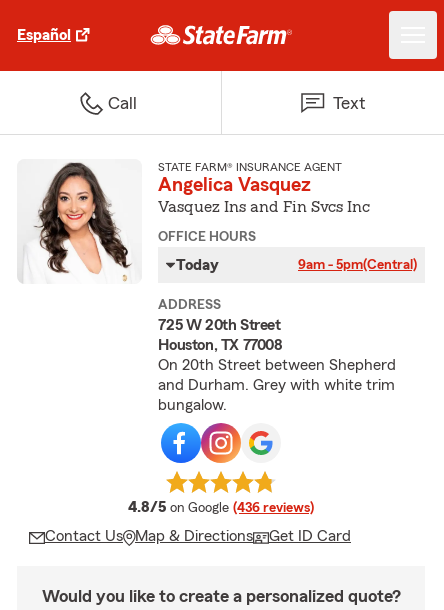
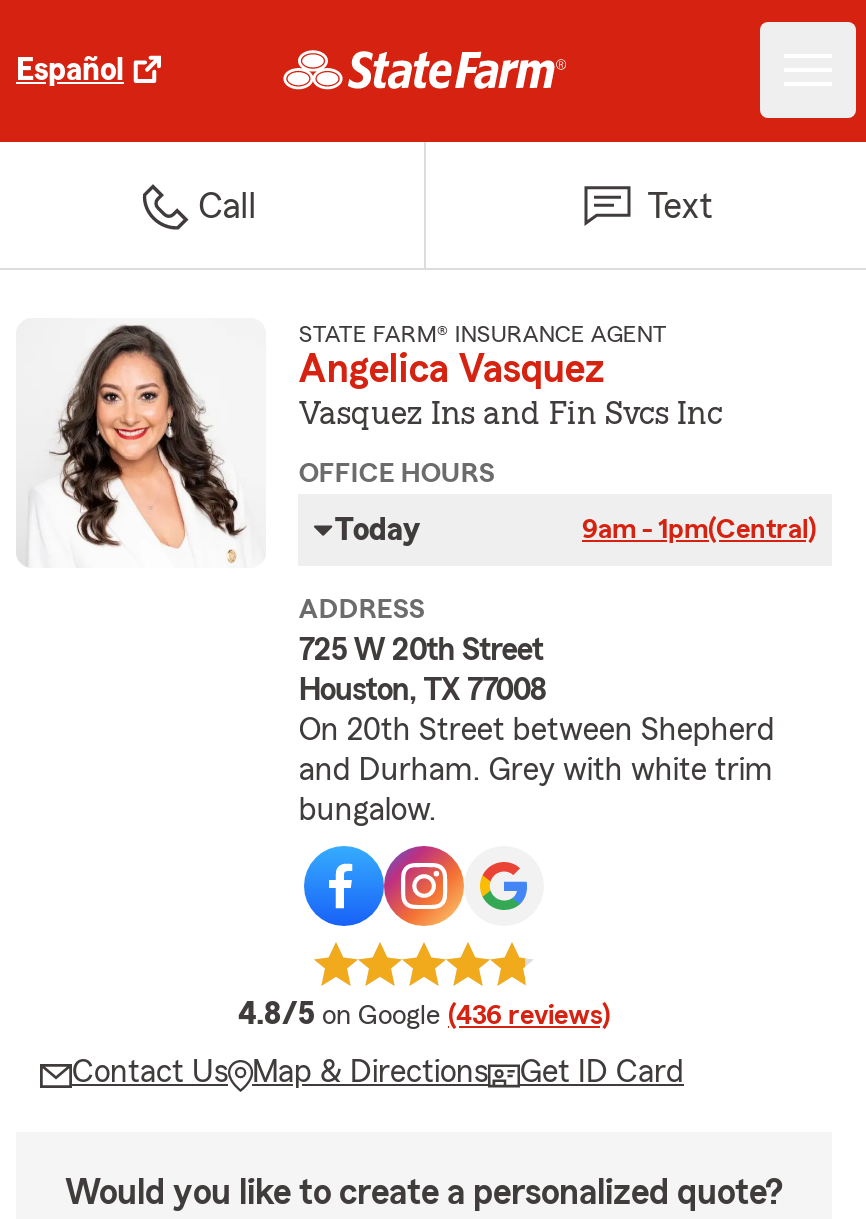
- 9am - 5pm(Central)
+ 9am - 1pm(Central)
